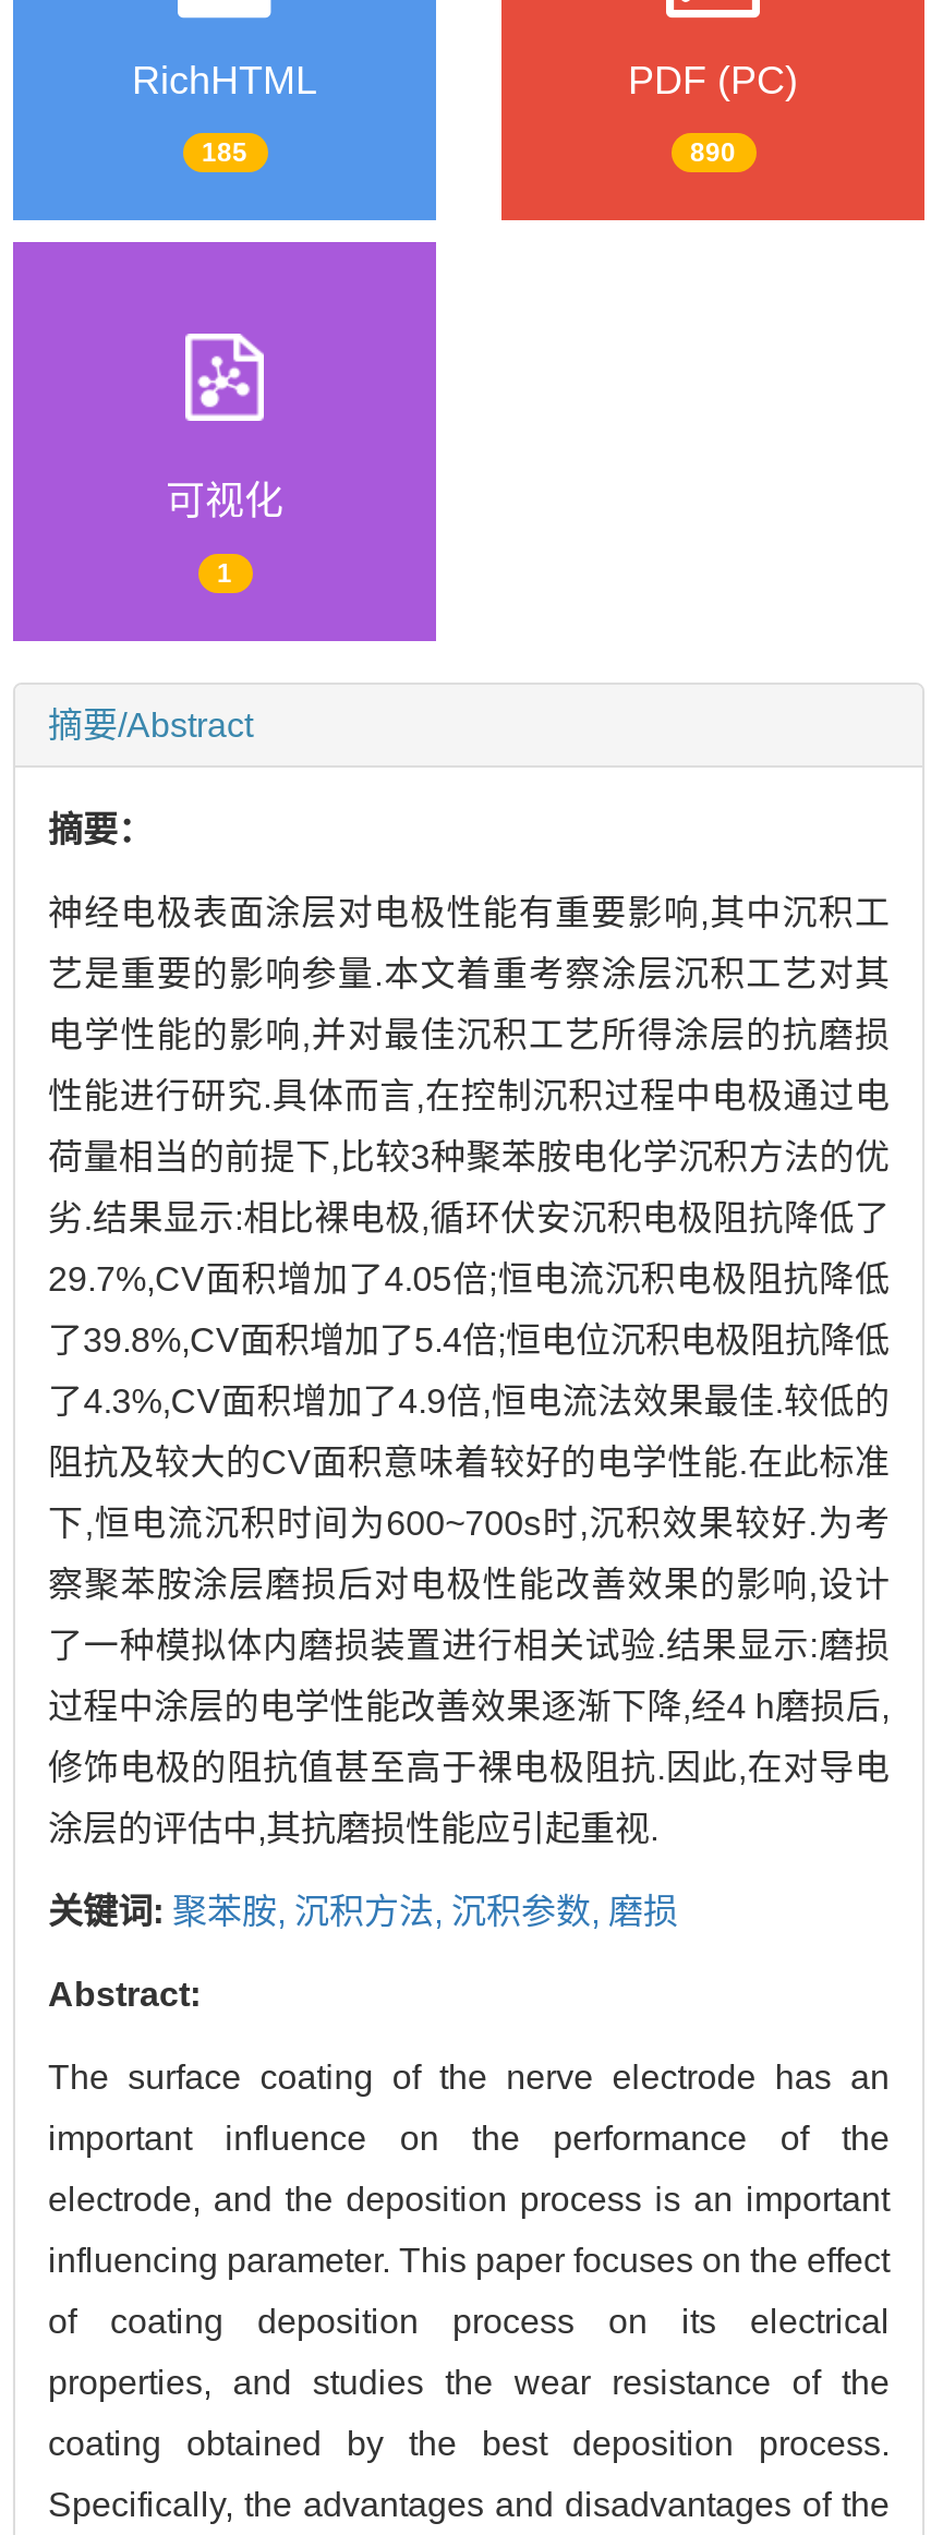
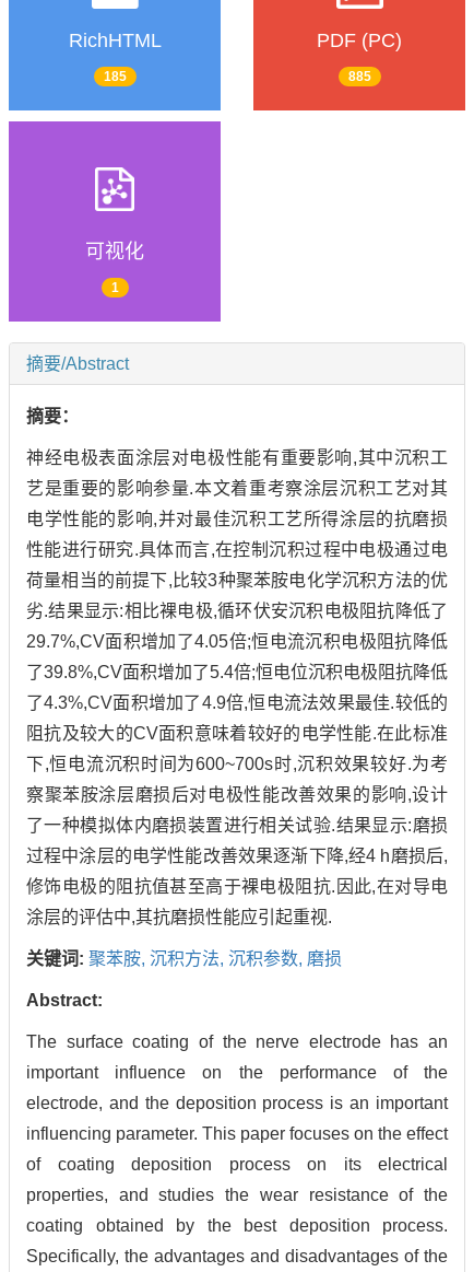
- 890
+ 885
